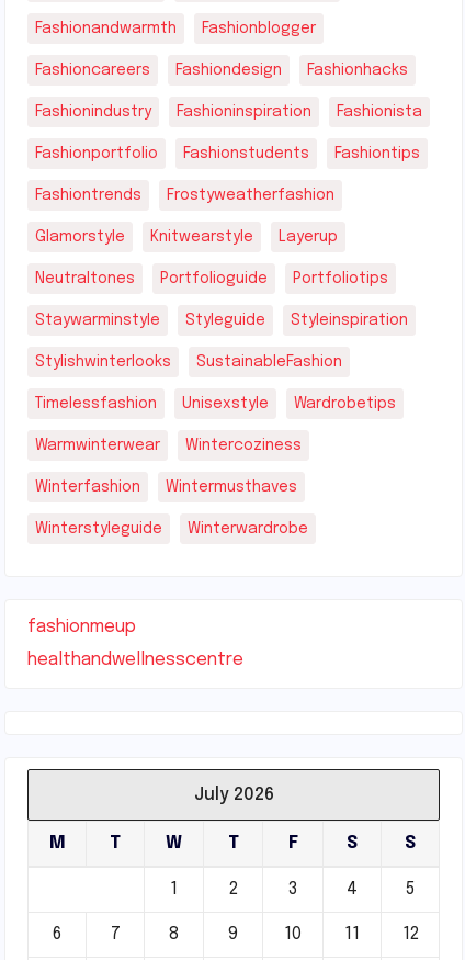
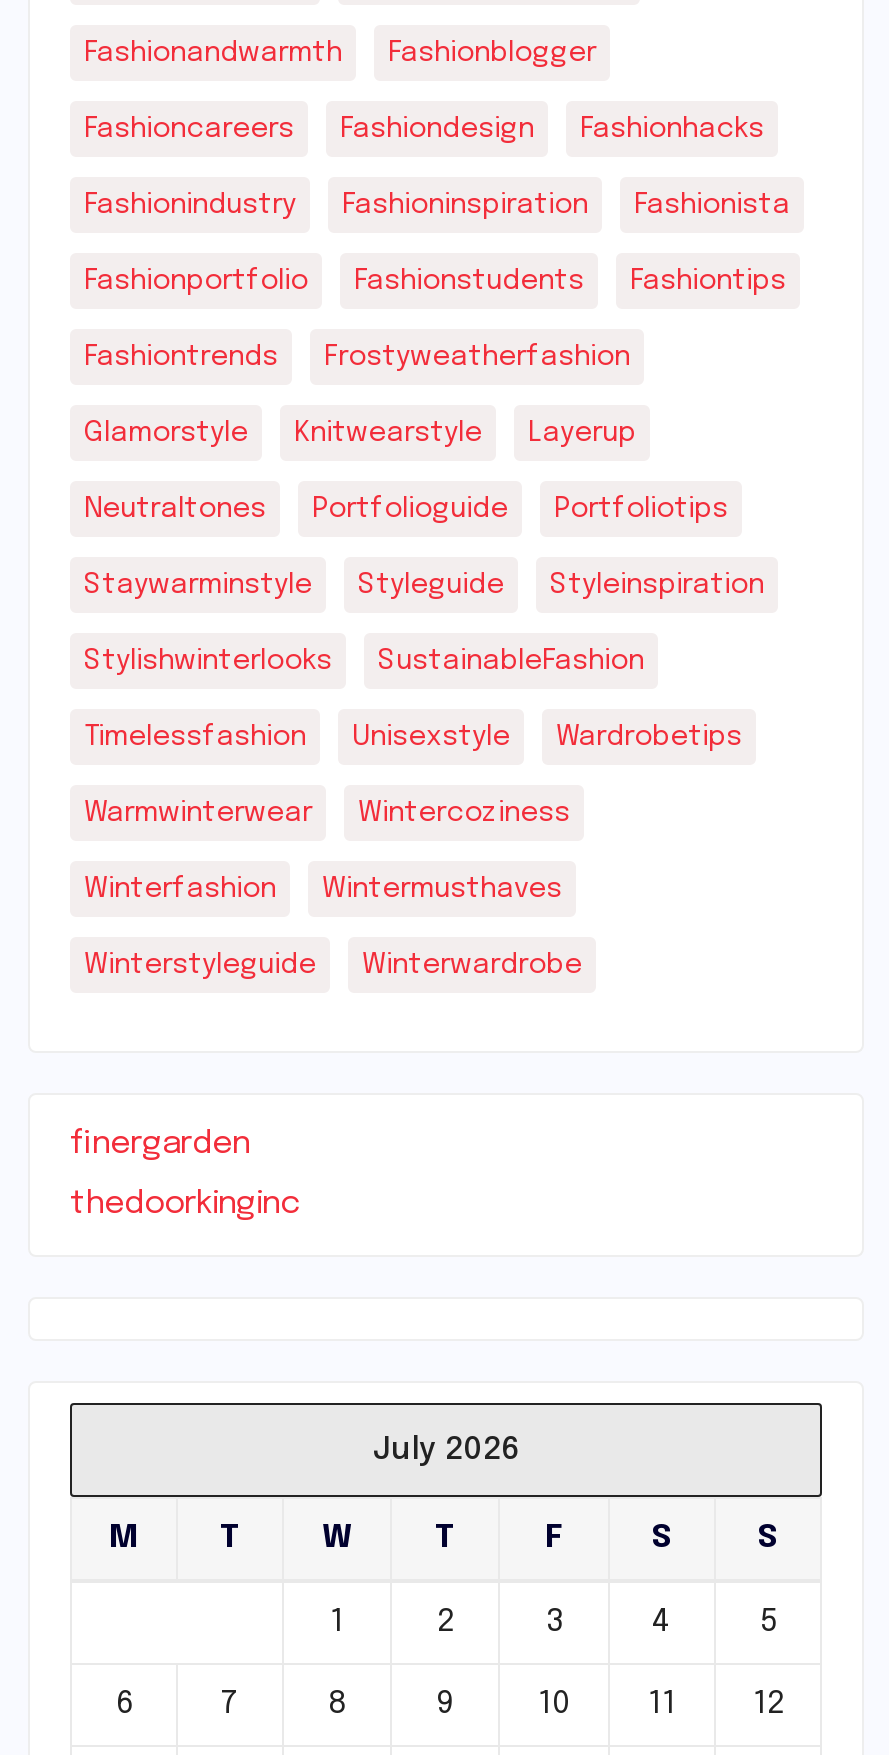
- fashionmeup
+ finergarden

- healthandwellnesscentre
+ thedoorkinginc
